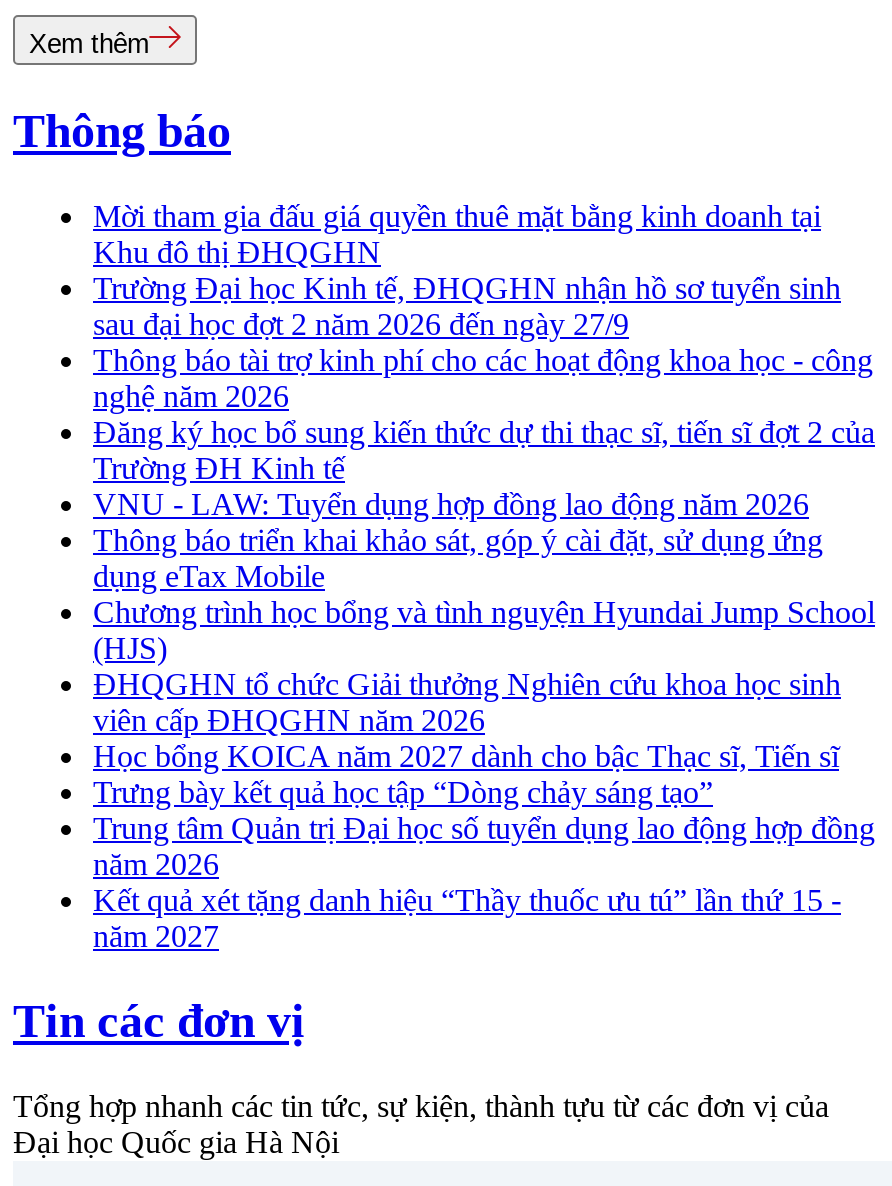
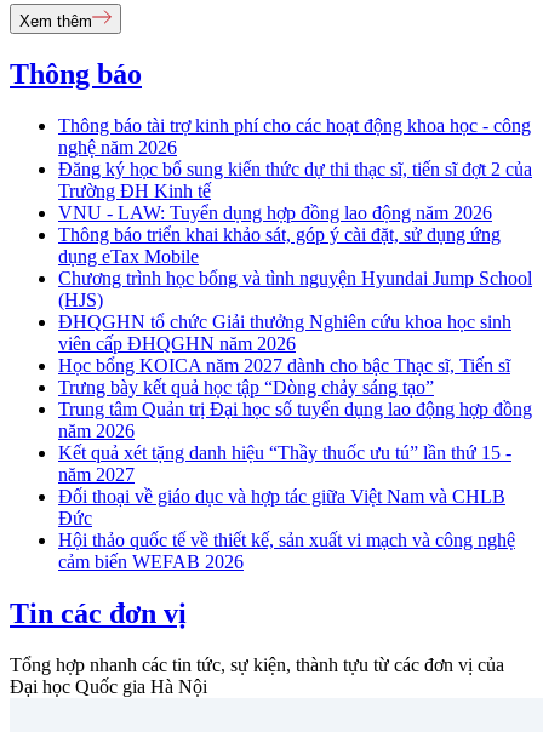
- Mời tham gia đấu giá quyền thuê mặt bằng kinh doanh tại
- Khu đô thị ĐHQGHN
- Trường Đại học Kinh tế, ĐHQGHN nhận hồ sơ tuyển sinh
- sau đại học đợt 2 năm 2026 đến ngày 27/9

moved up: Thông báo tài trợ kinh phí cho các hoạt động khoa học - công | nghệ năm 2026 | Đăng ký học bổ sung kiến thức dự thi thạc sĩ, tiến sĩ đợt 2 của | ... | Kết quả xét tặng danh hiệu “Thầy thuốc ưu tú” lần thứ 15 - | năm 2027

+ Đối thoại về giáo dục và hợp tác giữa Việt Nam và CHLB
+ Đức
+ Hội thảo quốc tế về thiết kế, sản xuất vi mạch và công nghệ
+ cảm biến WEFAB 2026
